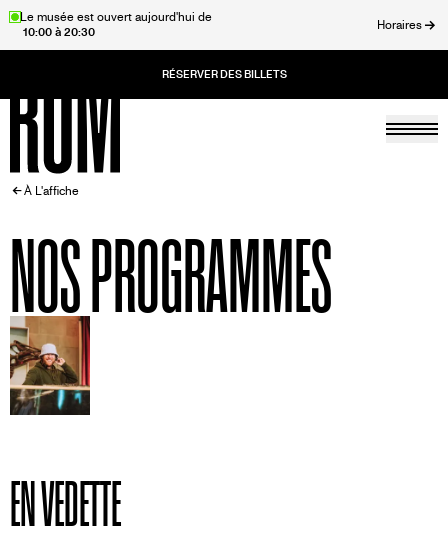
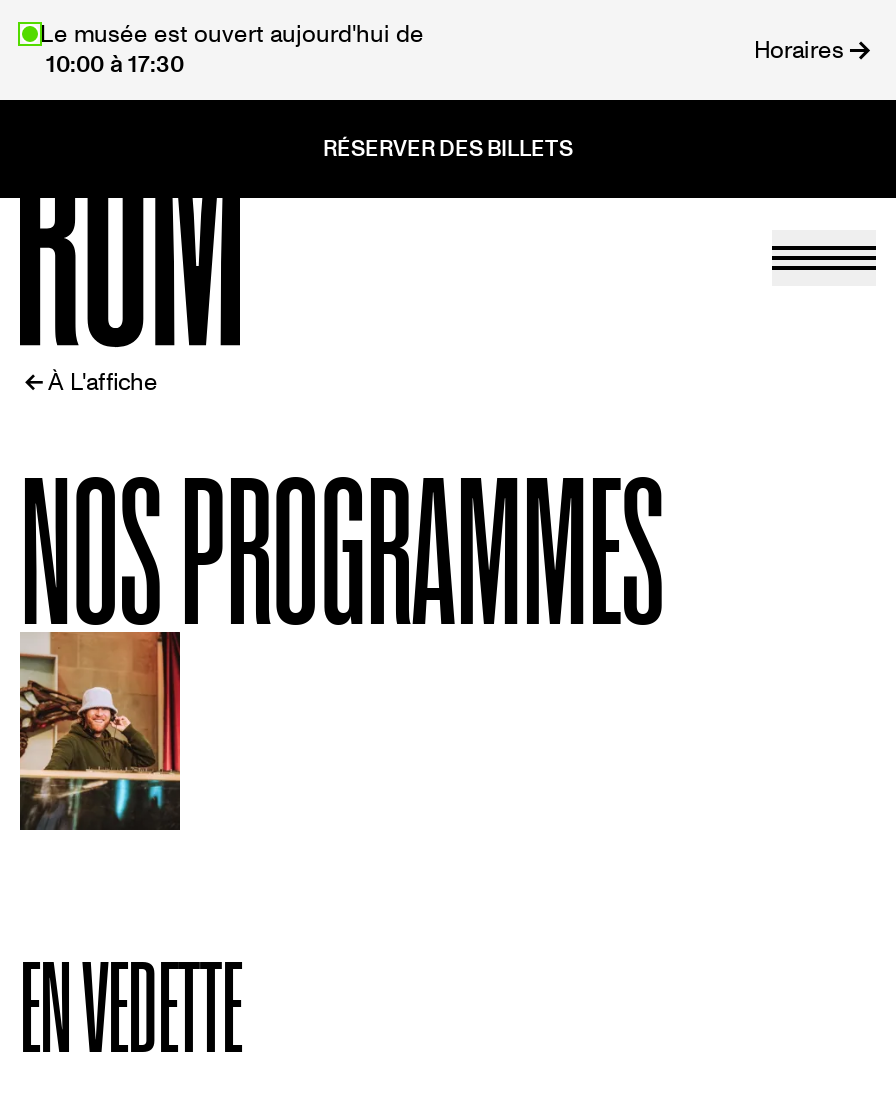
- 10:00 à 20:30
+ 10:00 à 17:30
